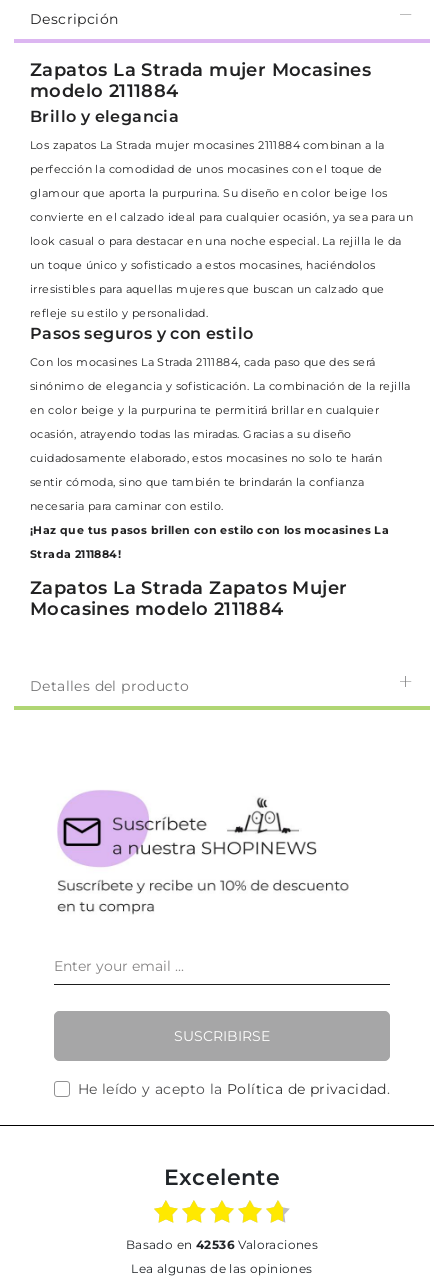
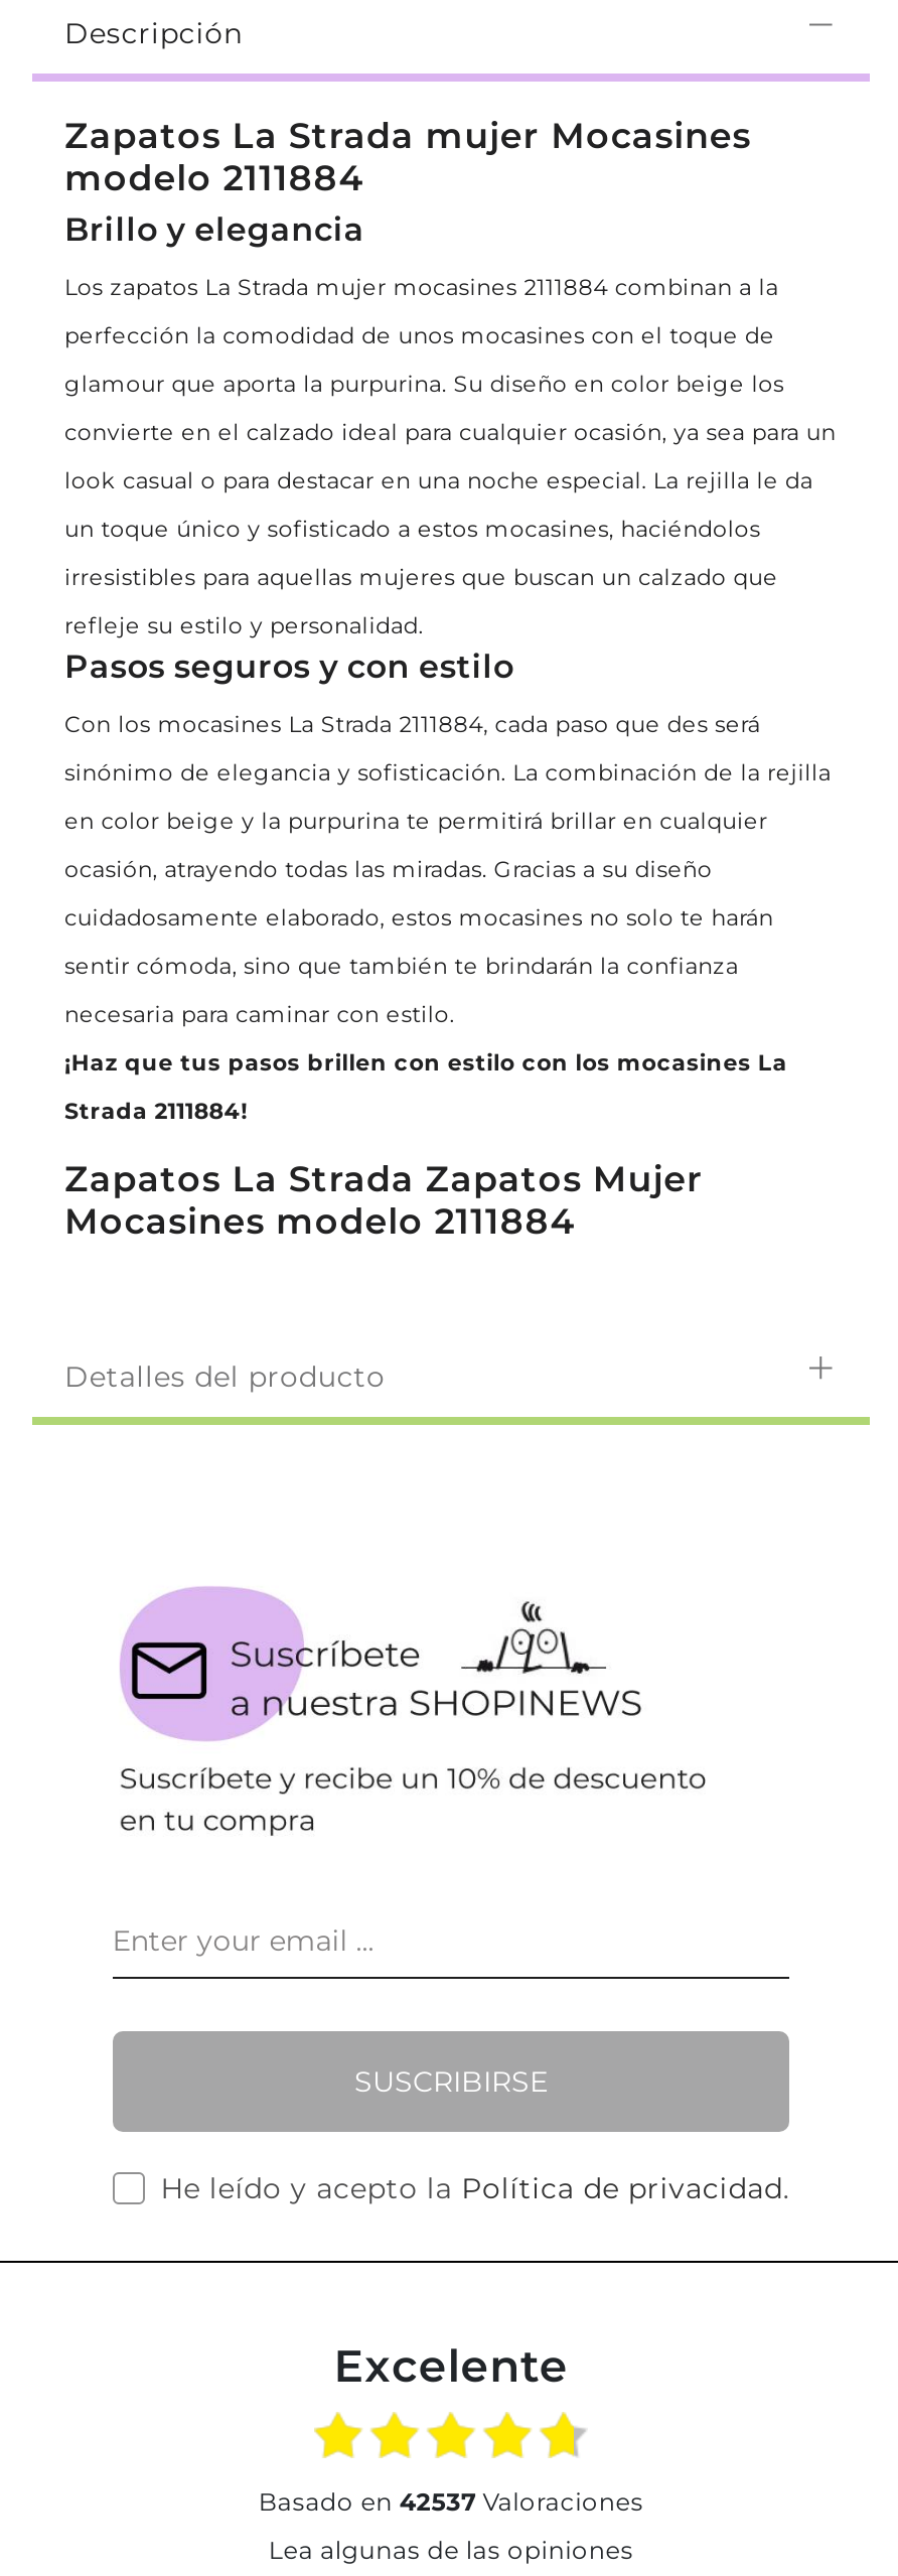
- basado en 42536 Valoraciones
+ basado en 42537 Valoraciones
